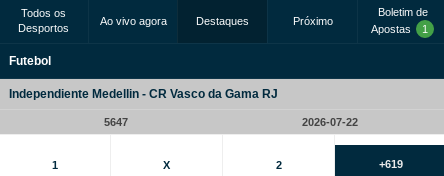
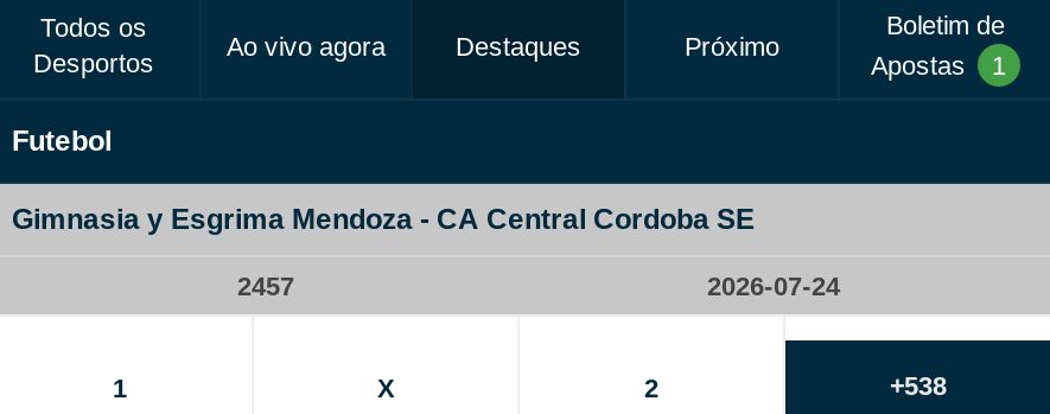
- Independiente Medellin - CR Vasco da Gama RJ
+ Gimnasia y Esgrima Mendoza - CA Central Cordoba SE

- 5647
- 2026-07-22
+ 2457
+ 2026-07-24

- +619
+ +538
